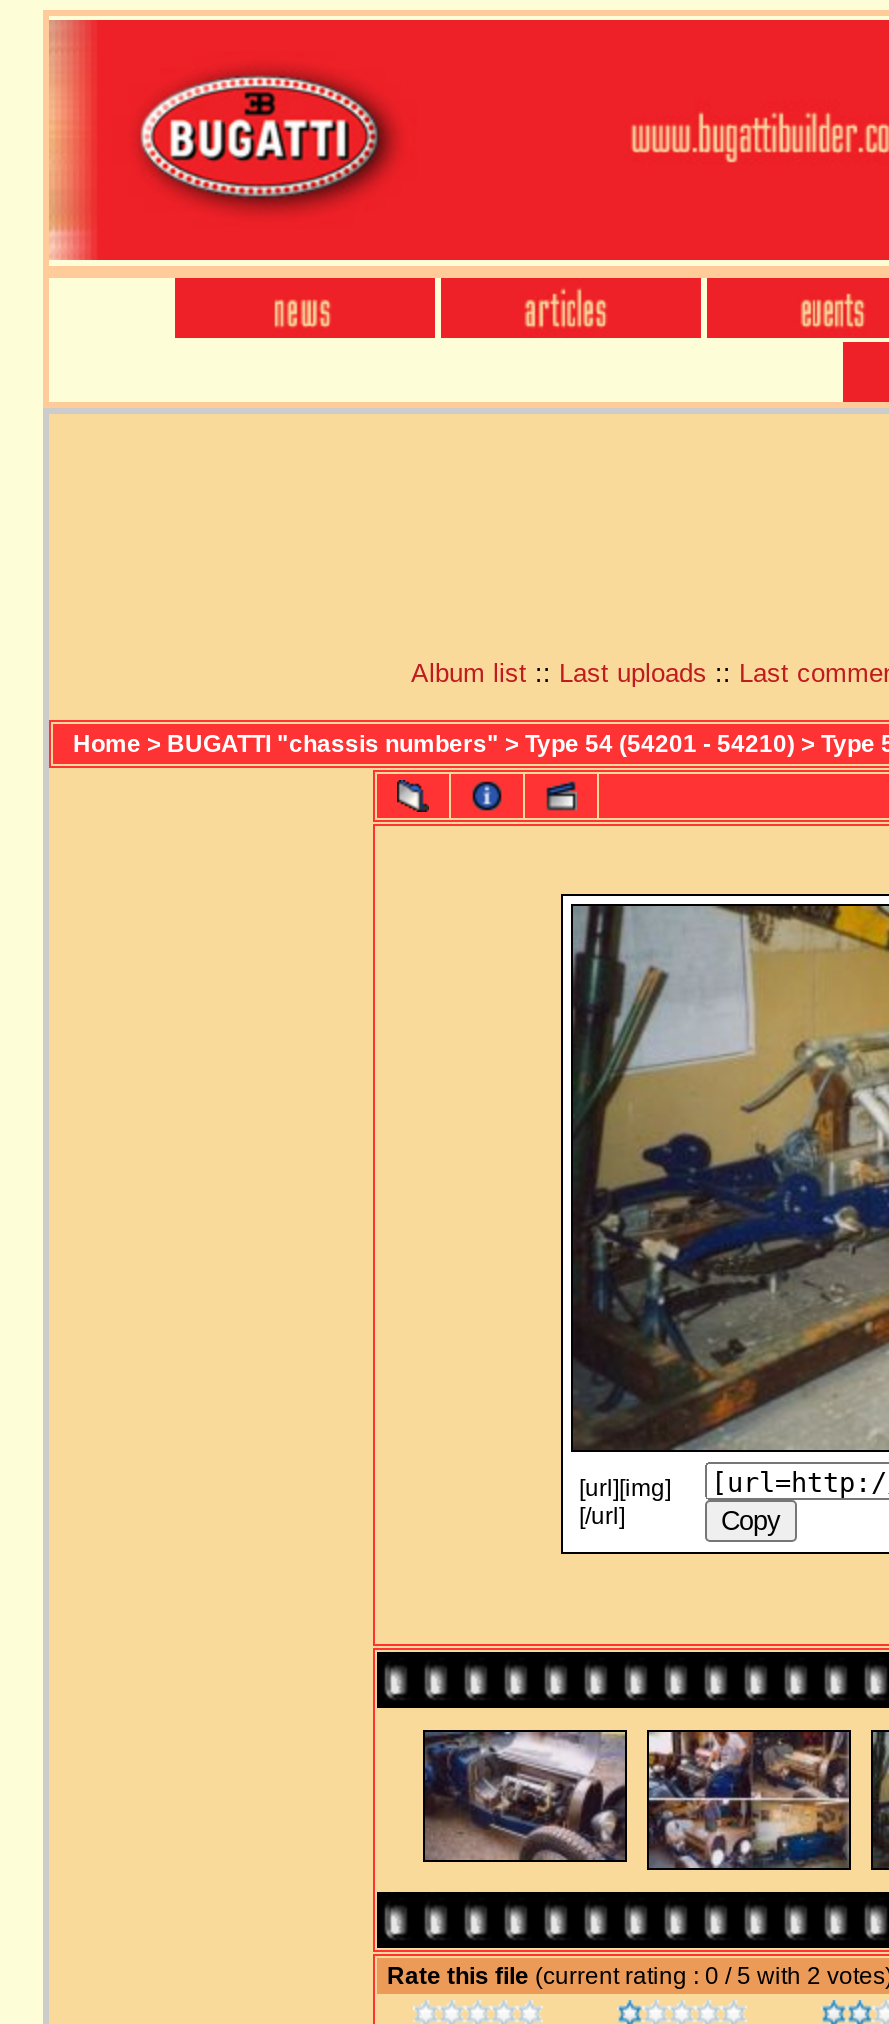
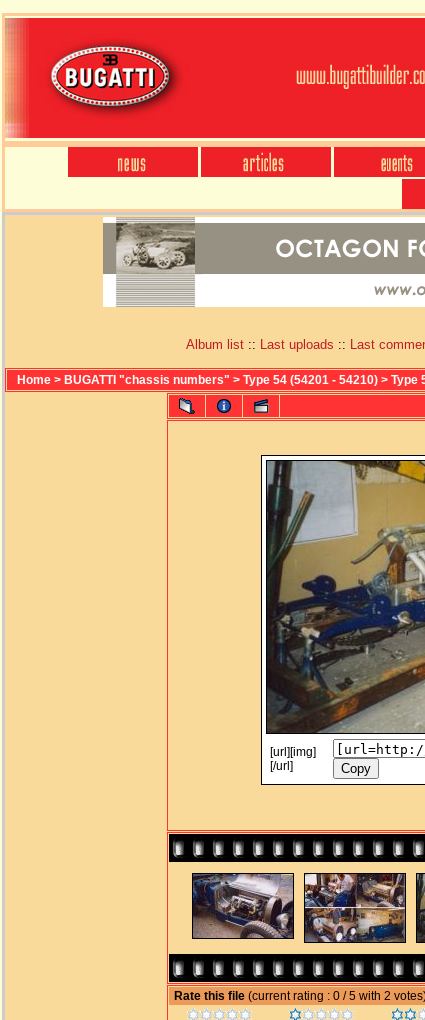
+ [image]
